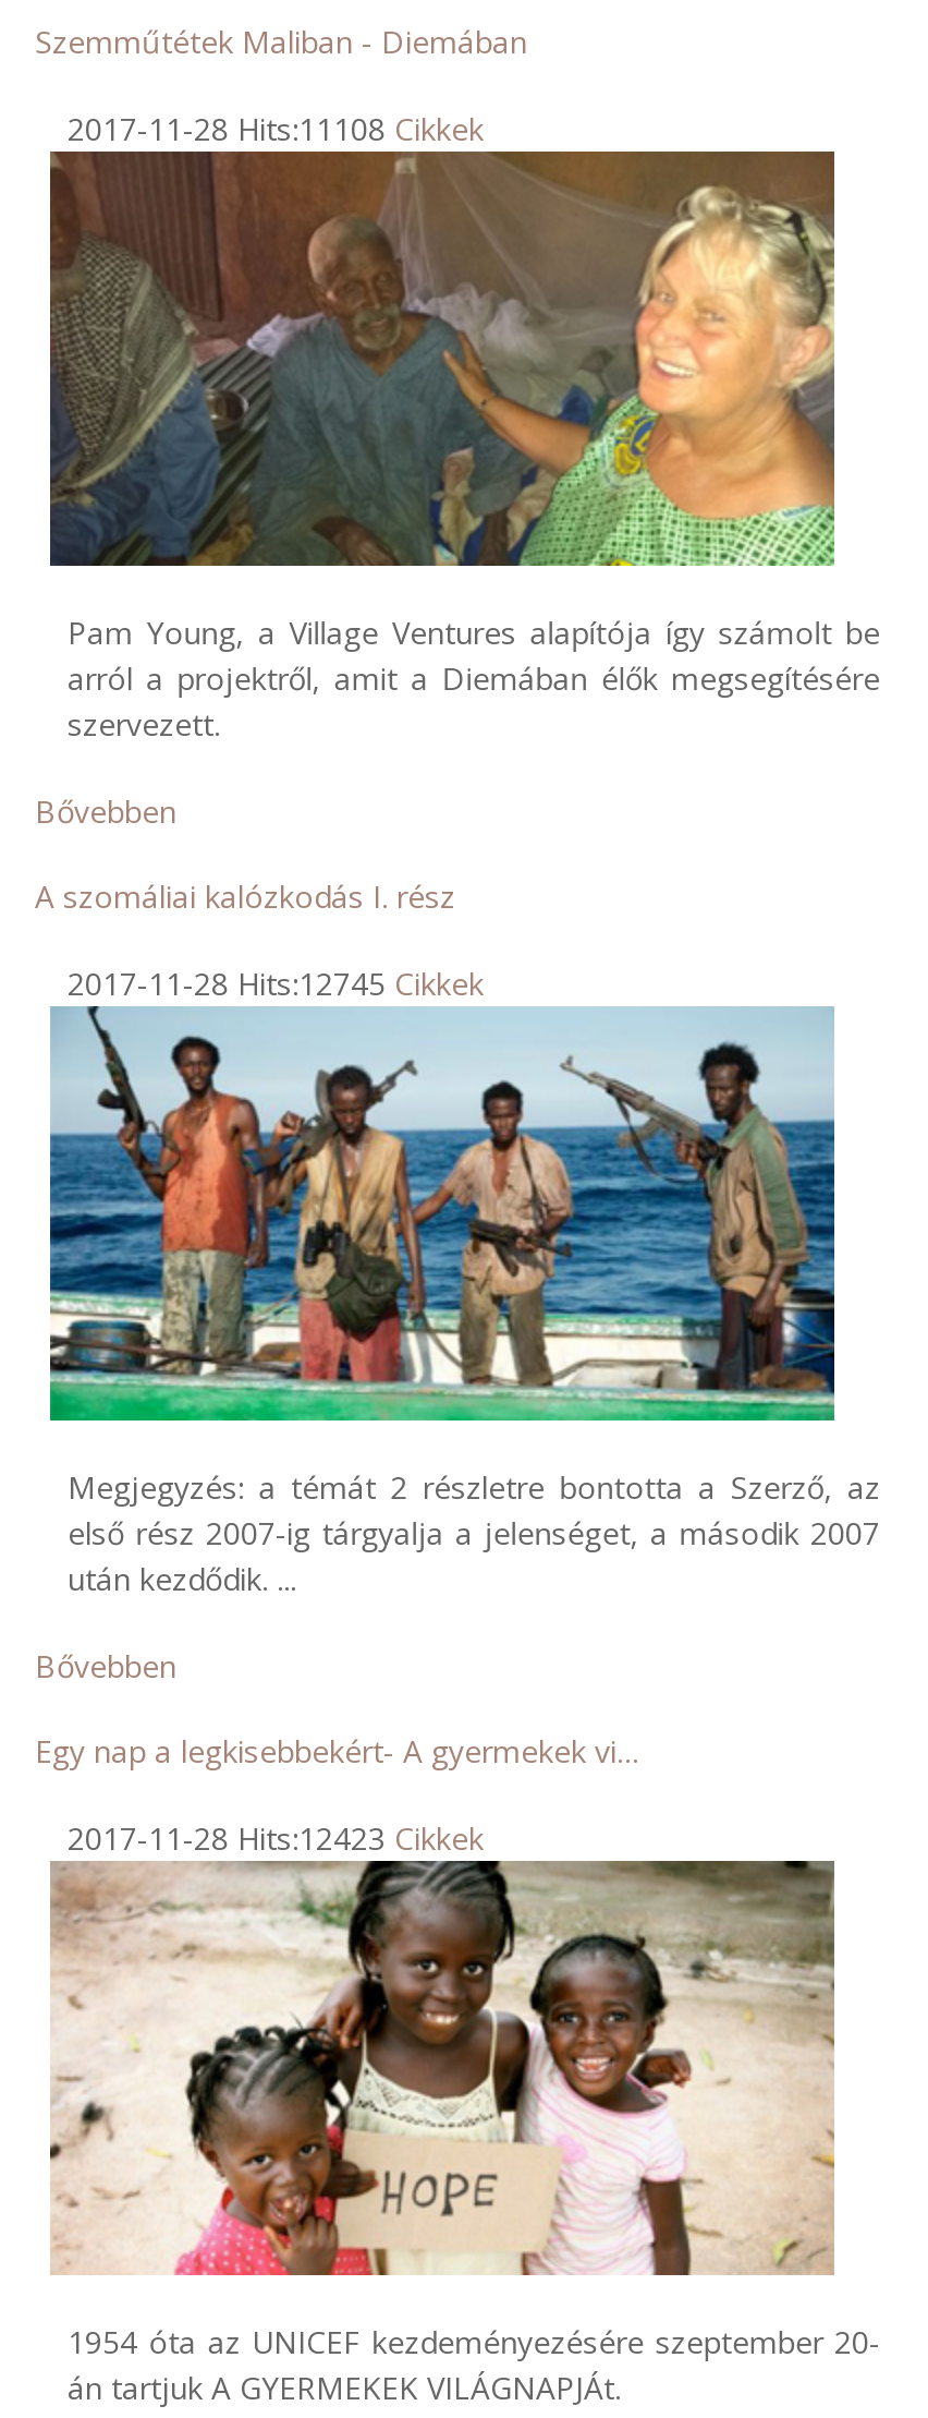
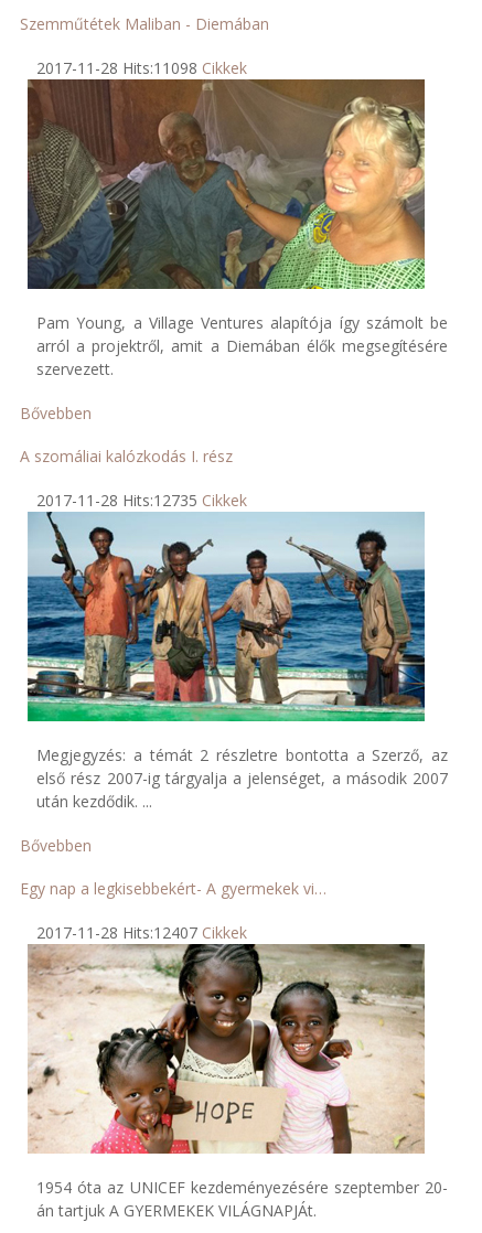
- 2017-11-28 Hits:11108 Cikkek
+ 2017-11-28 Hits:11098 Cikkek

- 2017-11-28 Hits:12745 Cikkek
+ 2017-11-28 Hits:12735 Cikkek

- 2017-11-28 Hits:12423 Cikkek
+ 2017-11-28 Hits:12407 Cikkek
